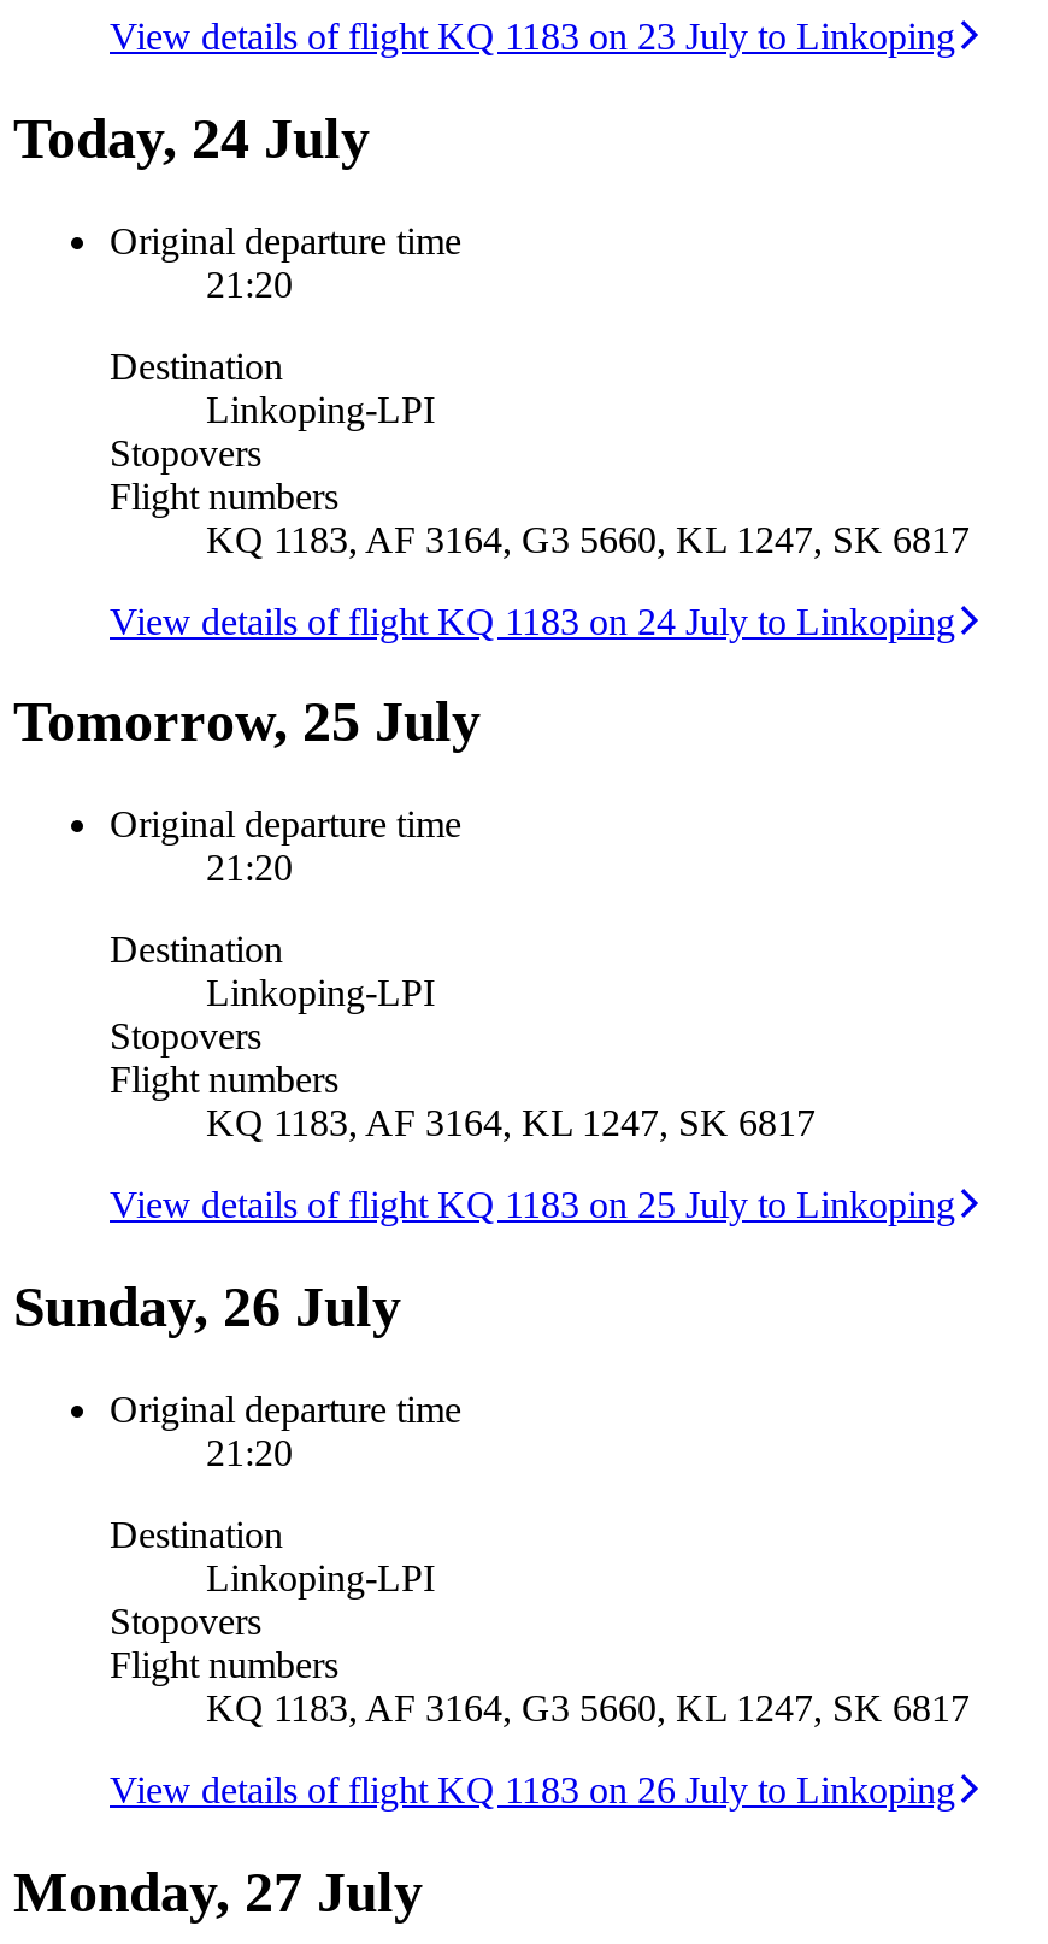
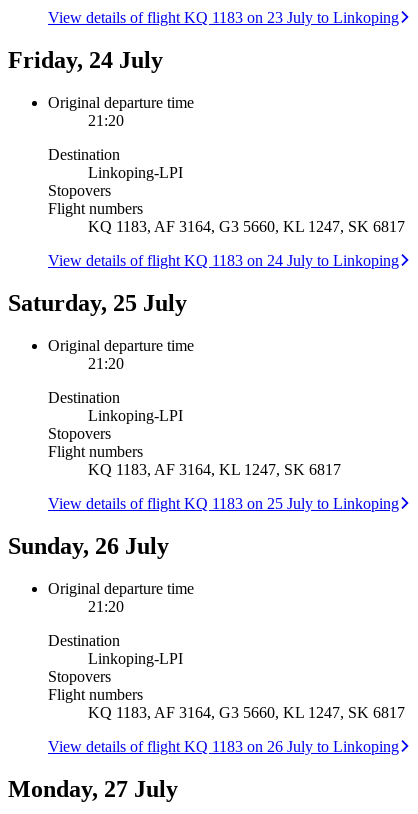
- Today, 24 July
+ Friday, 24 July

- Tomorrow, 25 July
+ Saturday, 25 July
